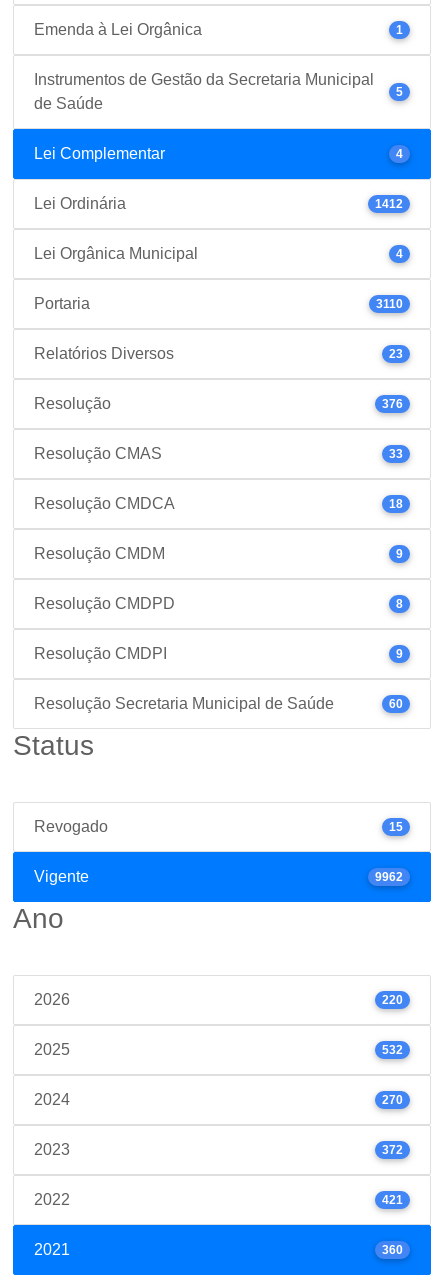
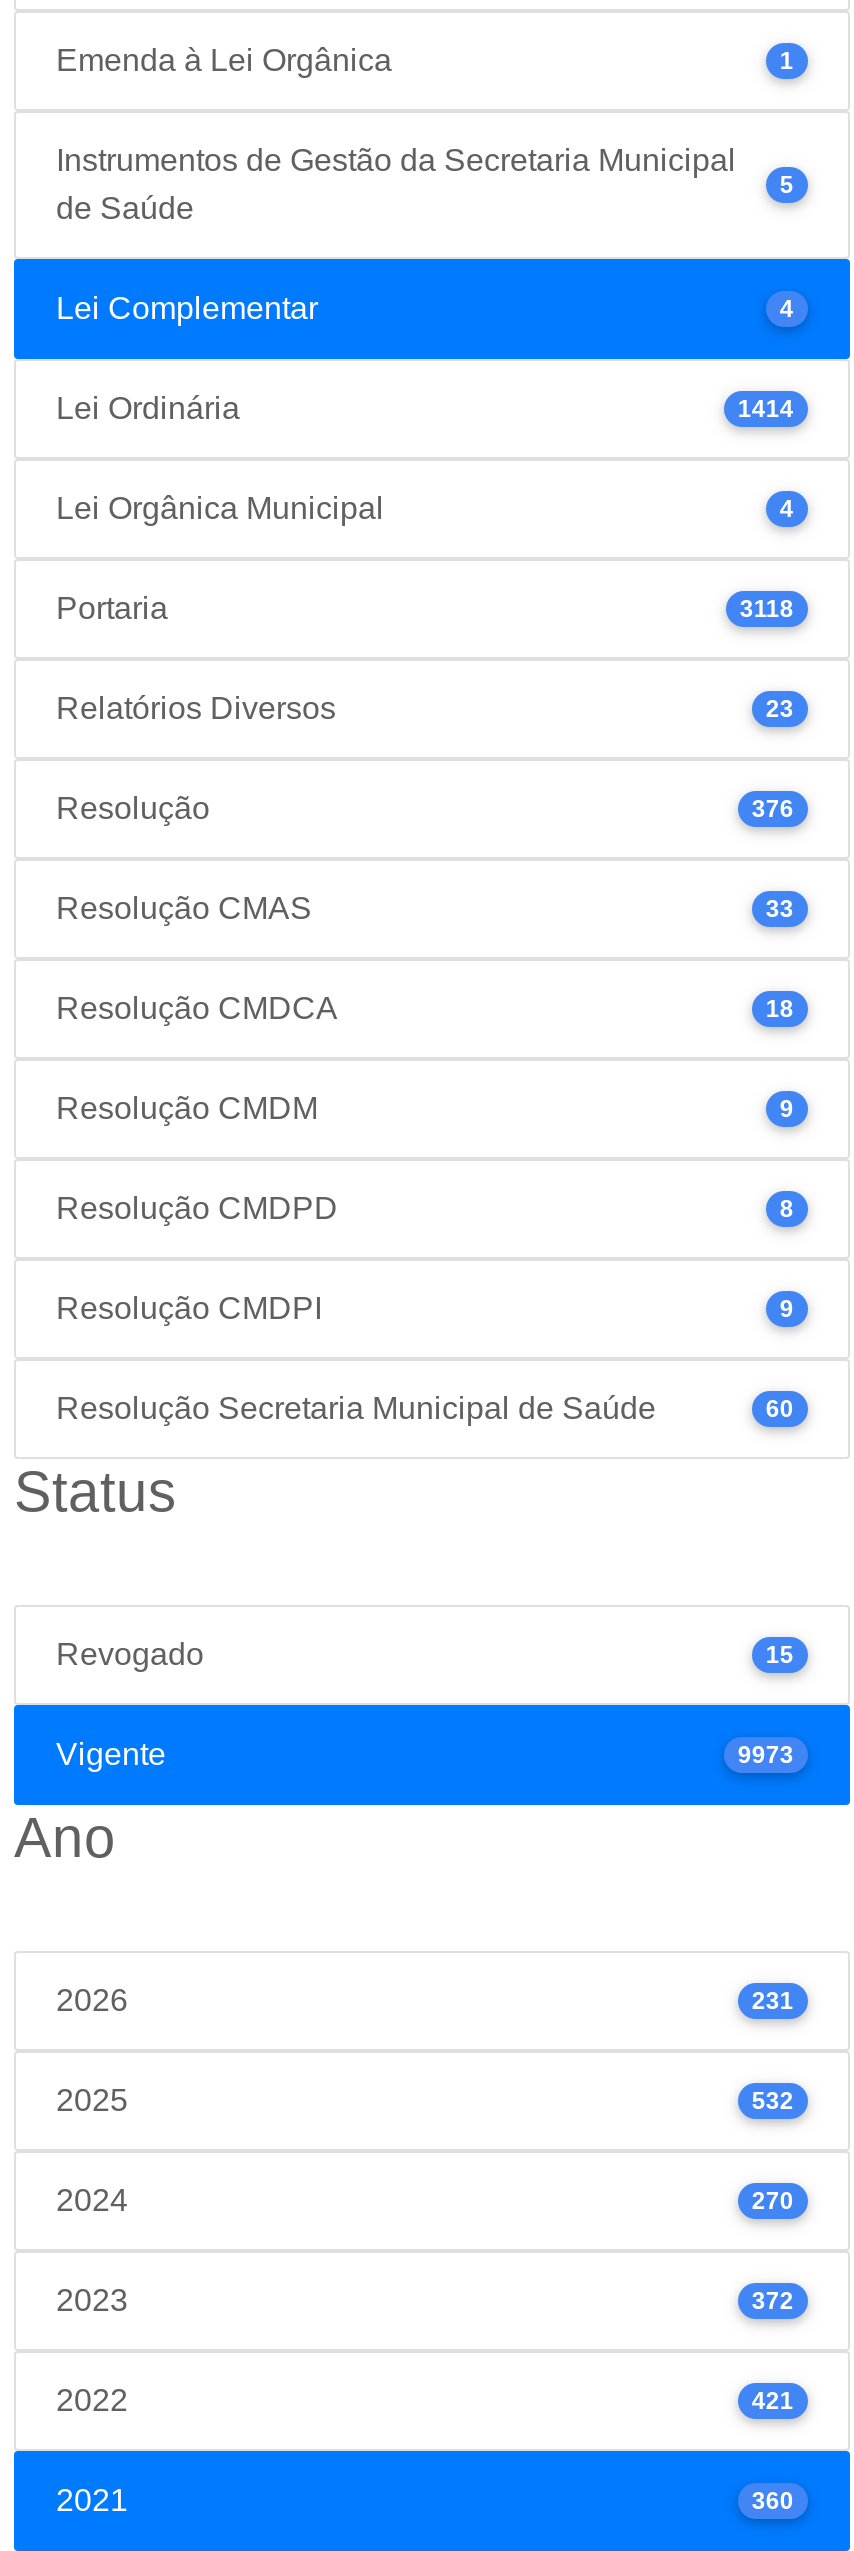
- 1412
+ 1414

- 3110
+ 3118

- 9962
+ 9973

- 220
+ 231
